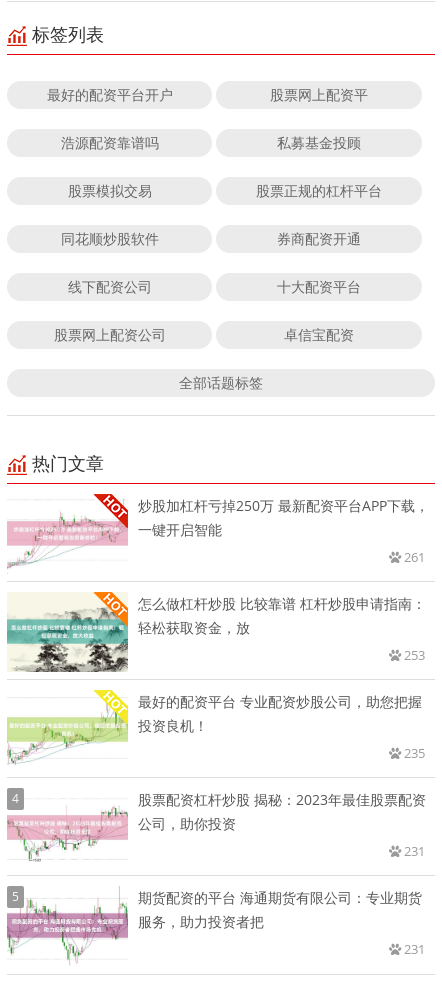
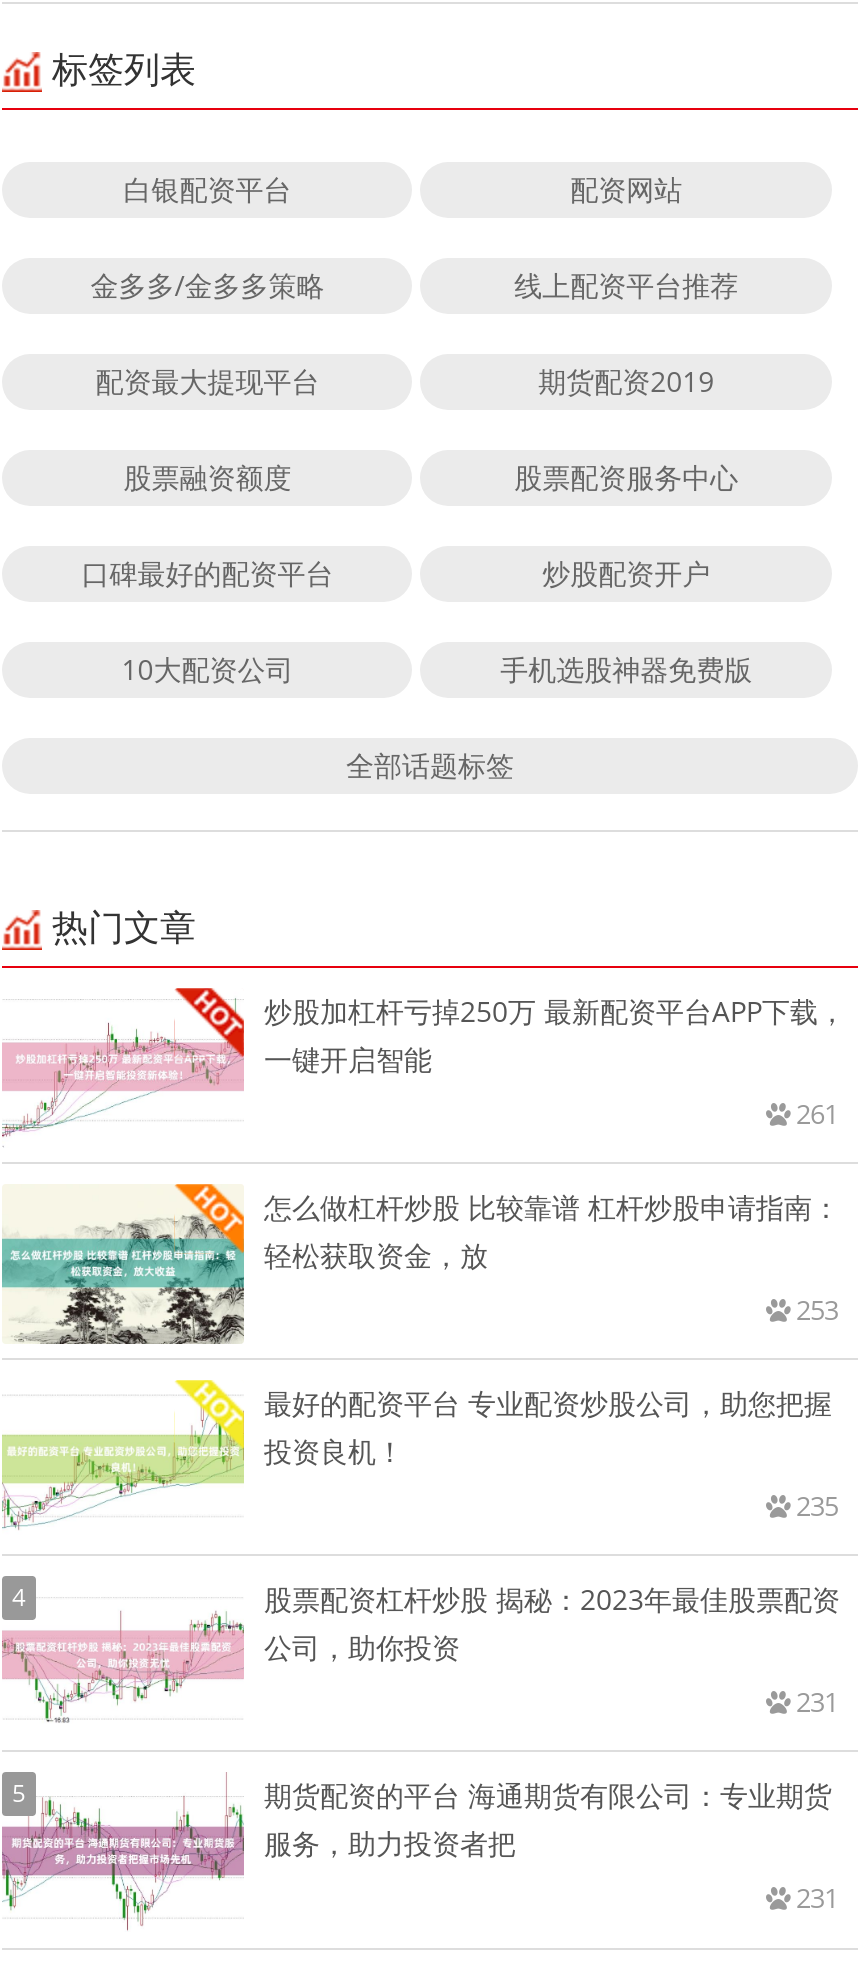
- 最好的配资平台开户
- 股票网上配资平
+ 白银配资平台
+ 配资网站

- 浩源配资靠谱吗
- 私募基金投顾
+ 金多多/金多多策略
+ 线上配资平台推荐

- 股票模拟交易
- 股票正规的杠杆平台
+ 配资最大提现平台
+ 期货配资2019

- 同花顺炒股软件
- 券商配资开通
+ 股票融资额度
+ 股票配资服务中心

- 线下配资公司
- 十大配资平台
+ 口碑最好的配资平台
+ 炒股配资开户

- 股票网上配资公司
- 卓信宝配资
+ 10大配资公司
+ 手机选股神器免费版
